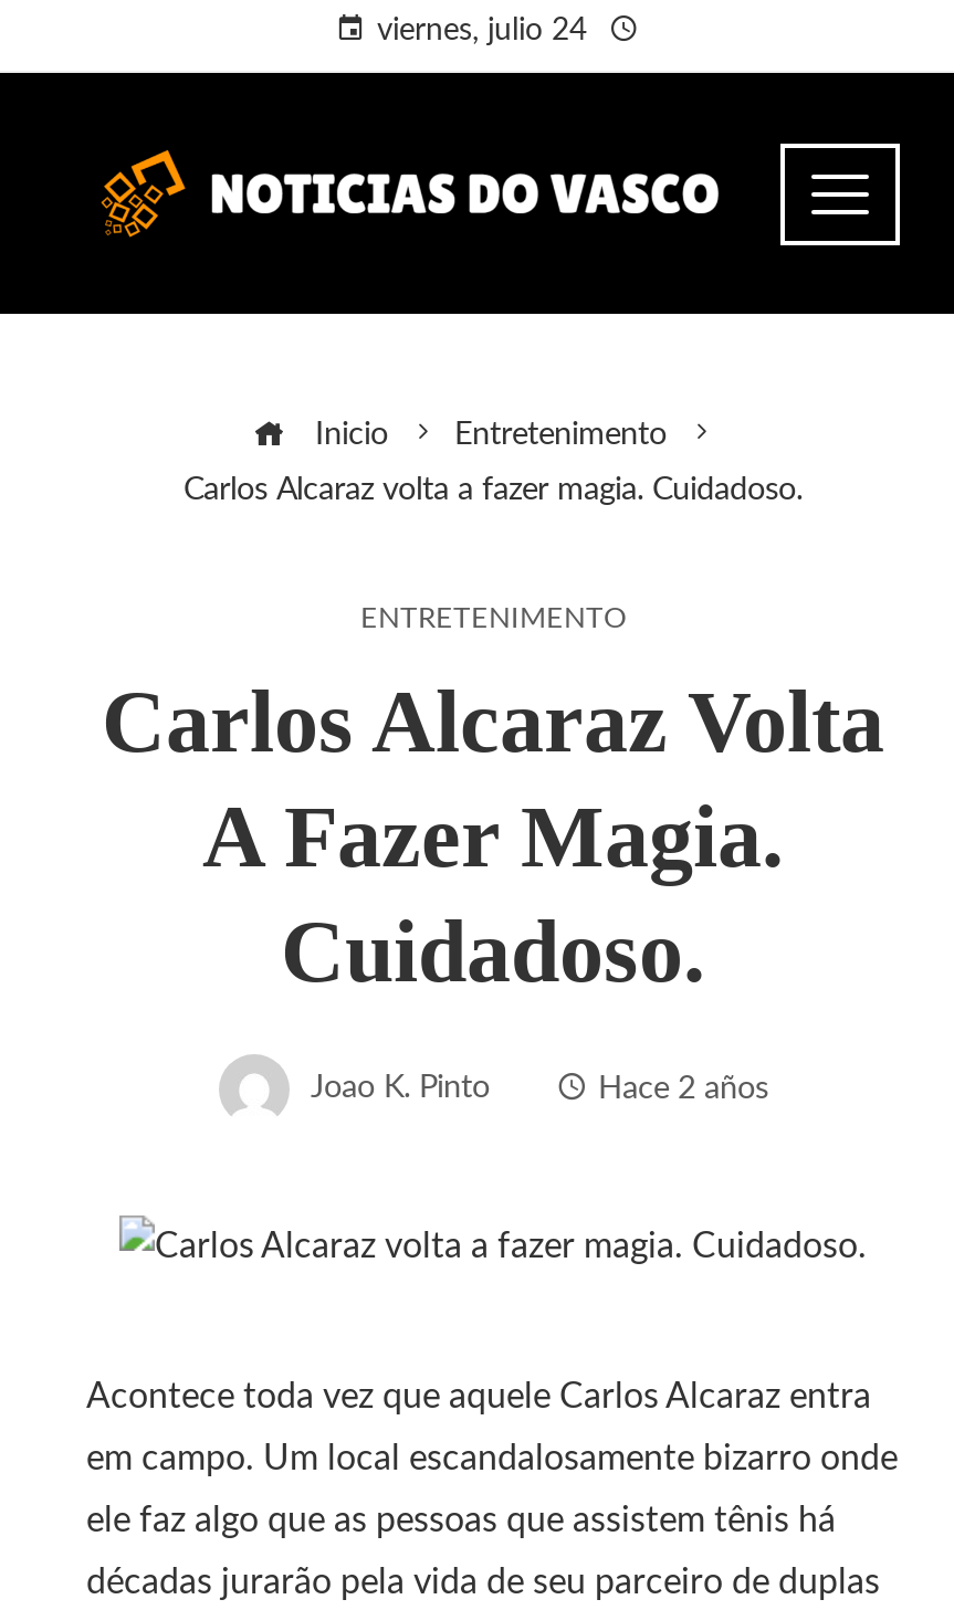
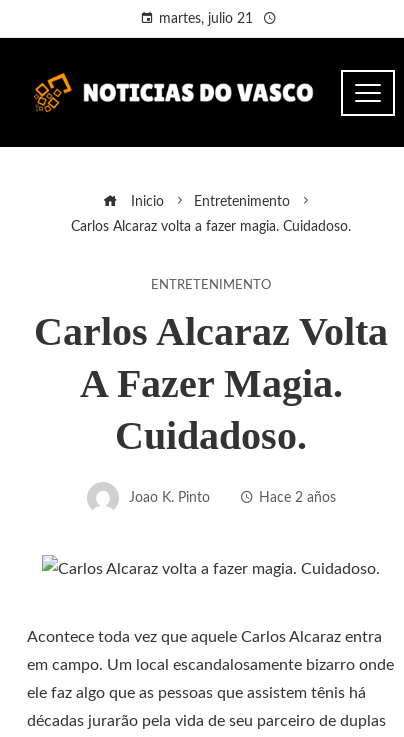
- viernes, julio 24
+ martes, julio 21
